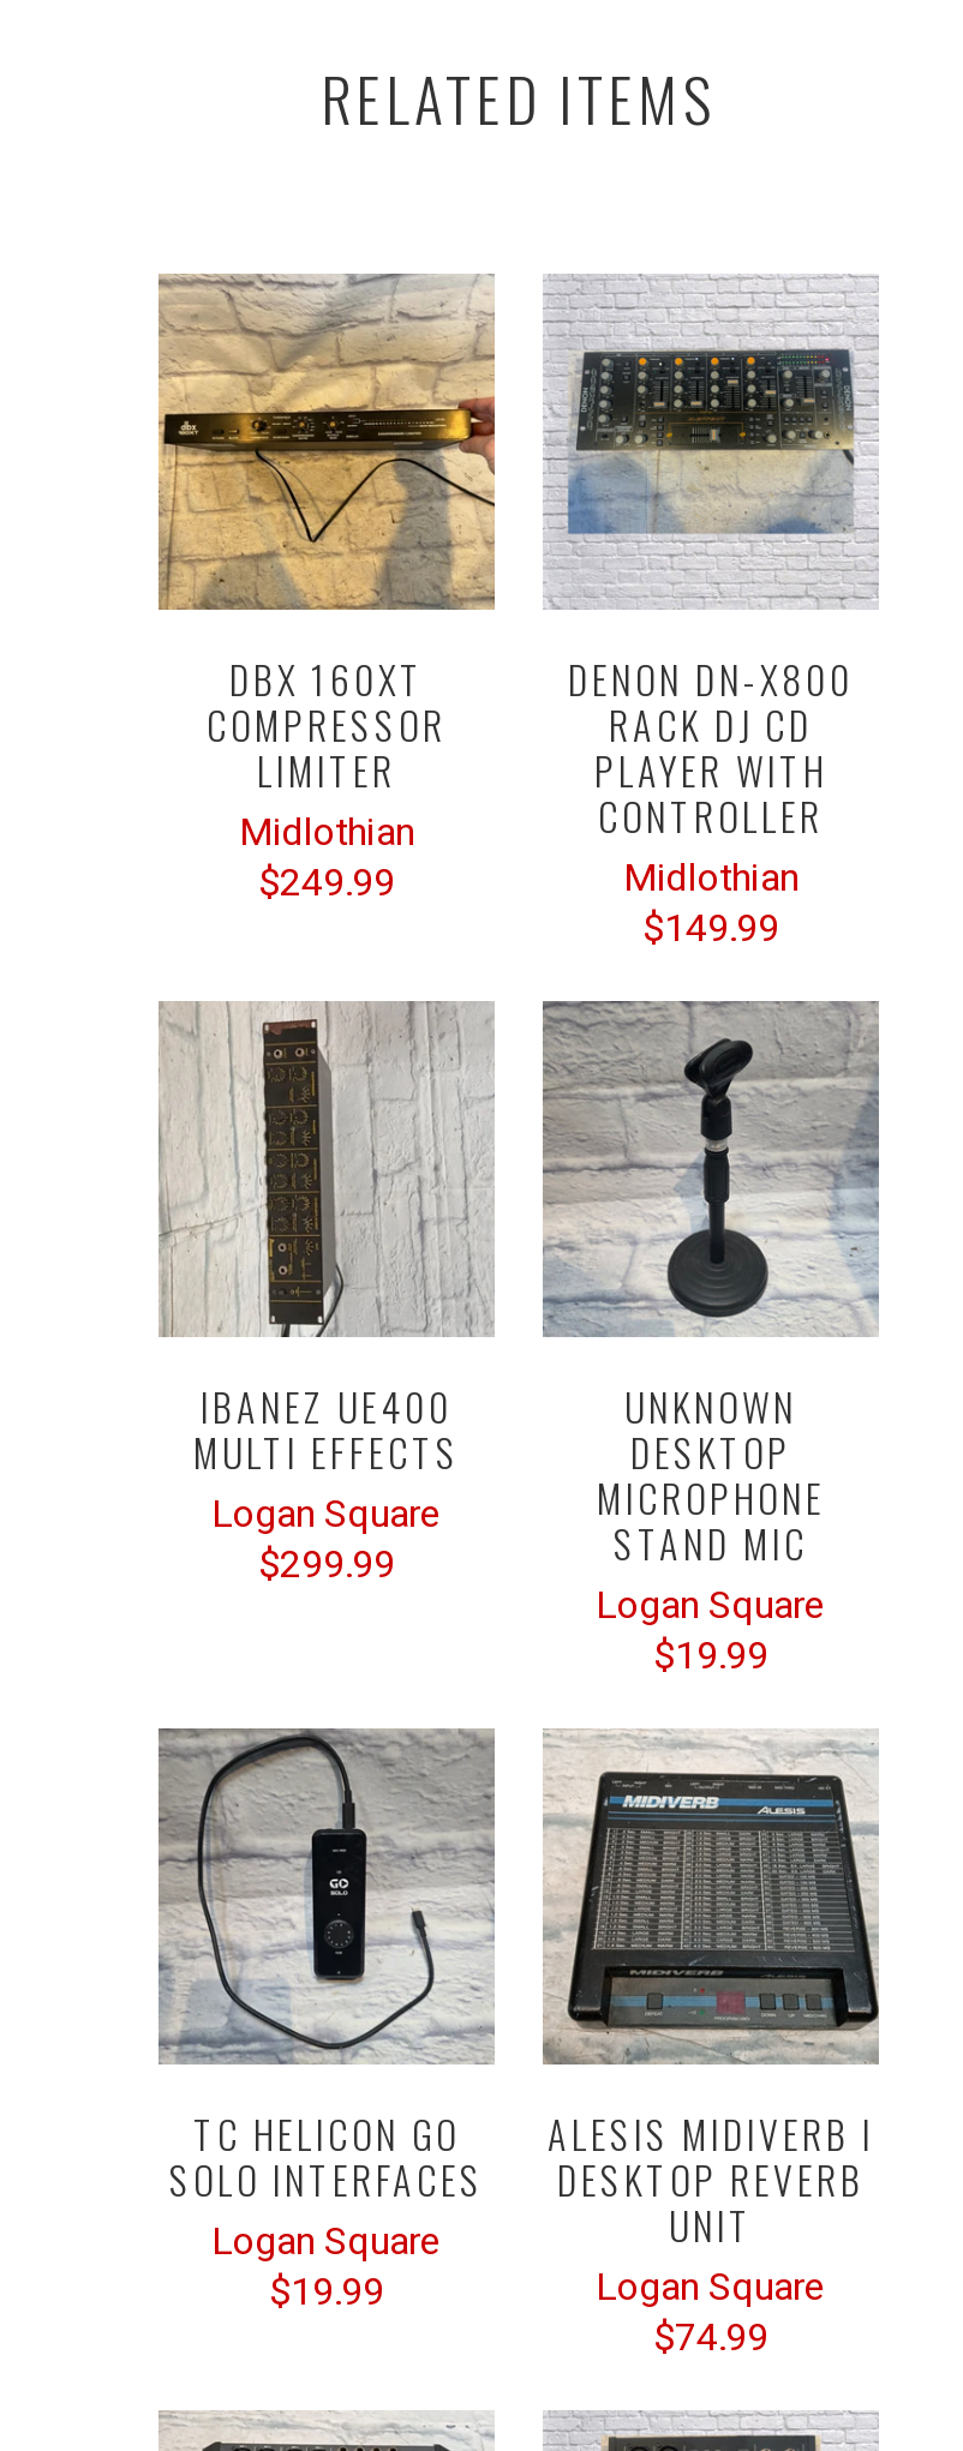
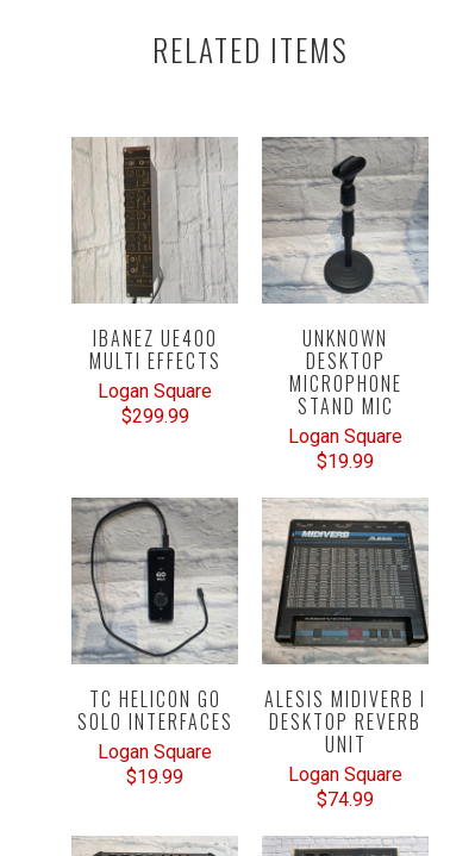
- [image]
- DBX 160XT
- COMPRESSOR
- LIMITER
- Midlothian
- $249.99

- [image]
- DENON DN-X800
- RACK DJ CD
- PLAYER WITH
- CONTROLLER
- Midlothian
- $149.99
